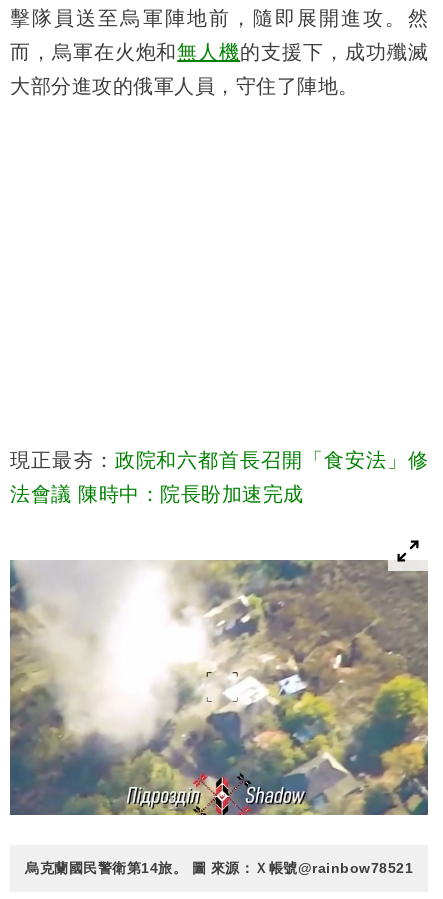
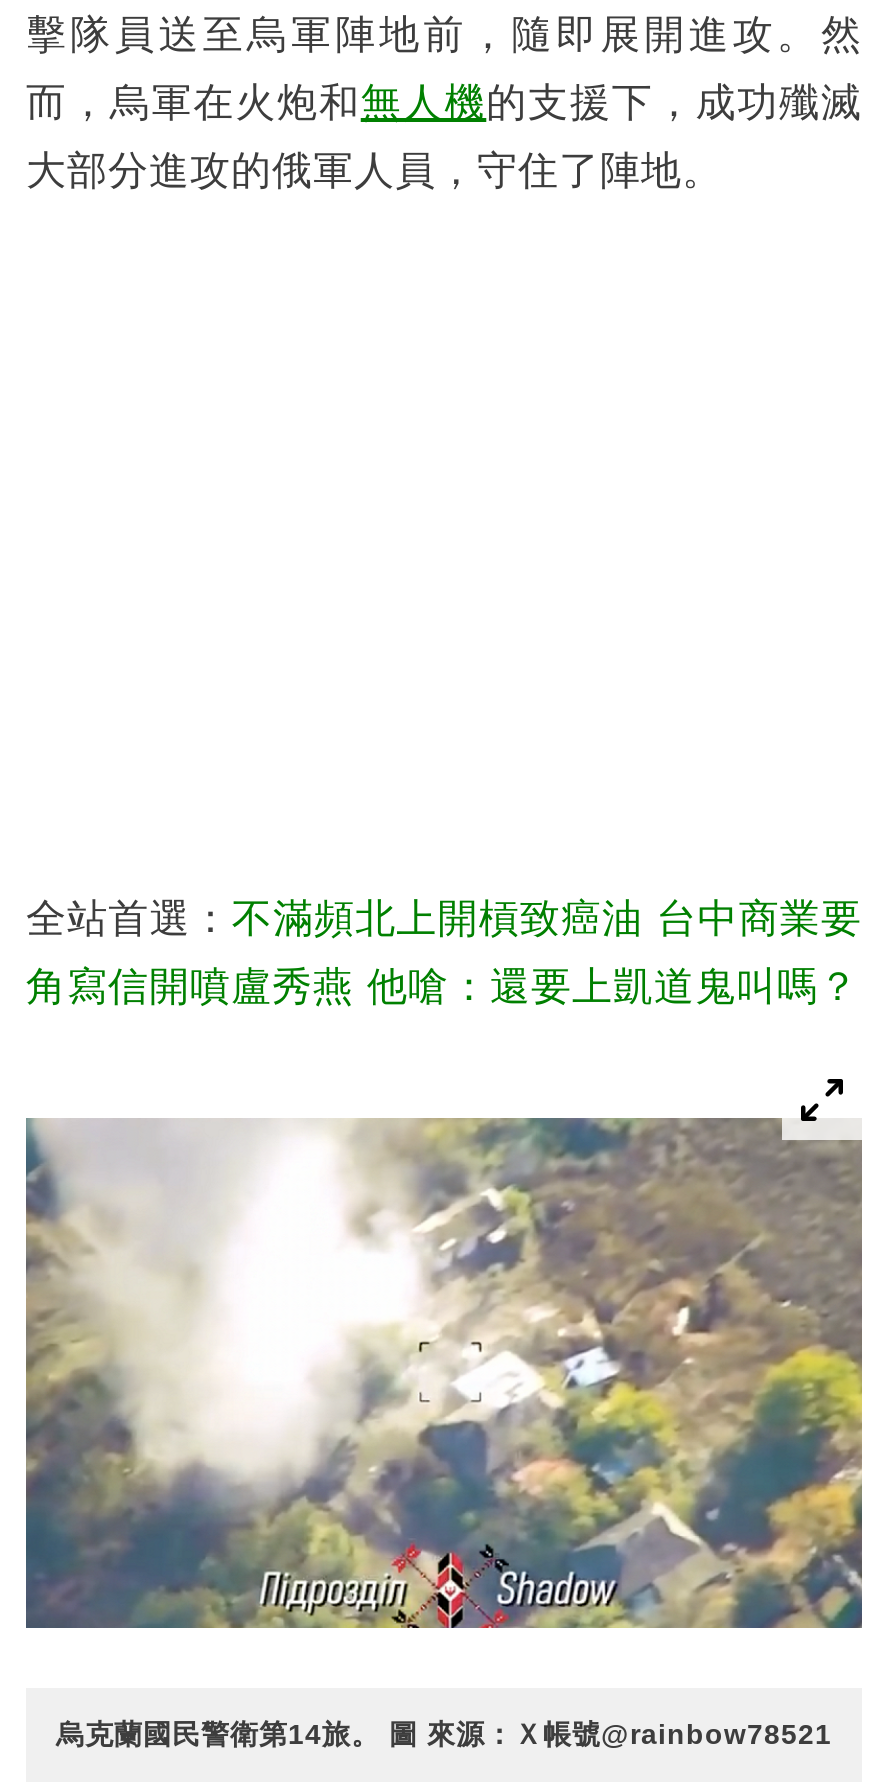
- 現正最夯：政院和六都首長召開「食安法」修
+ 全站首選：不滿頻北上開槓致癌油 台中商業要

- 法會議 陳時中：院長盼加速完成
+ 角寫信開噴盧秀燕 他嗆：還要上凱道鬼叫嗎？
